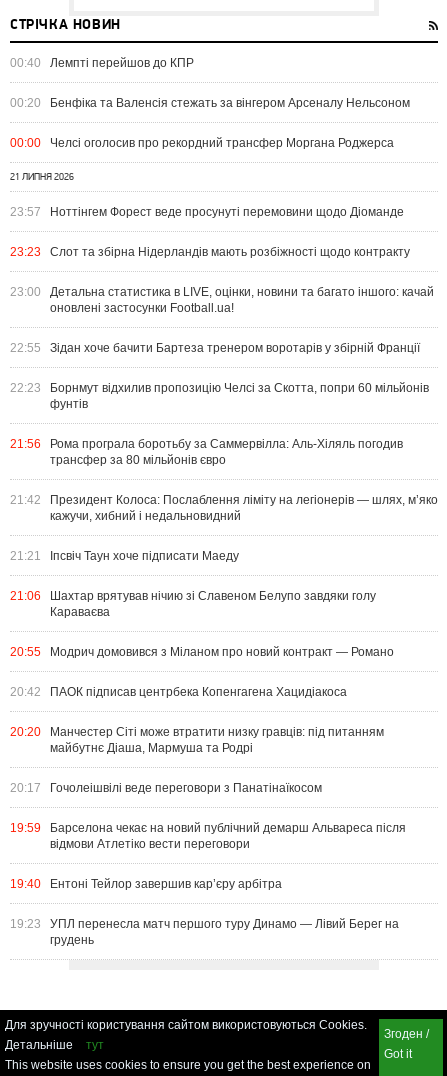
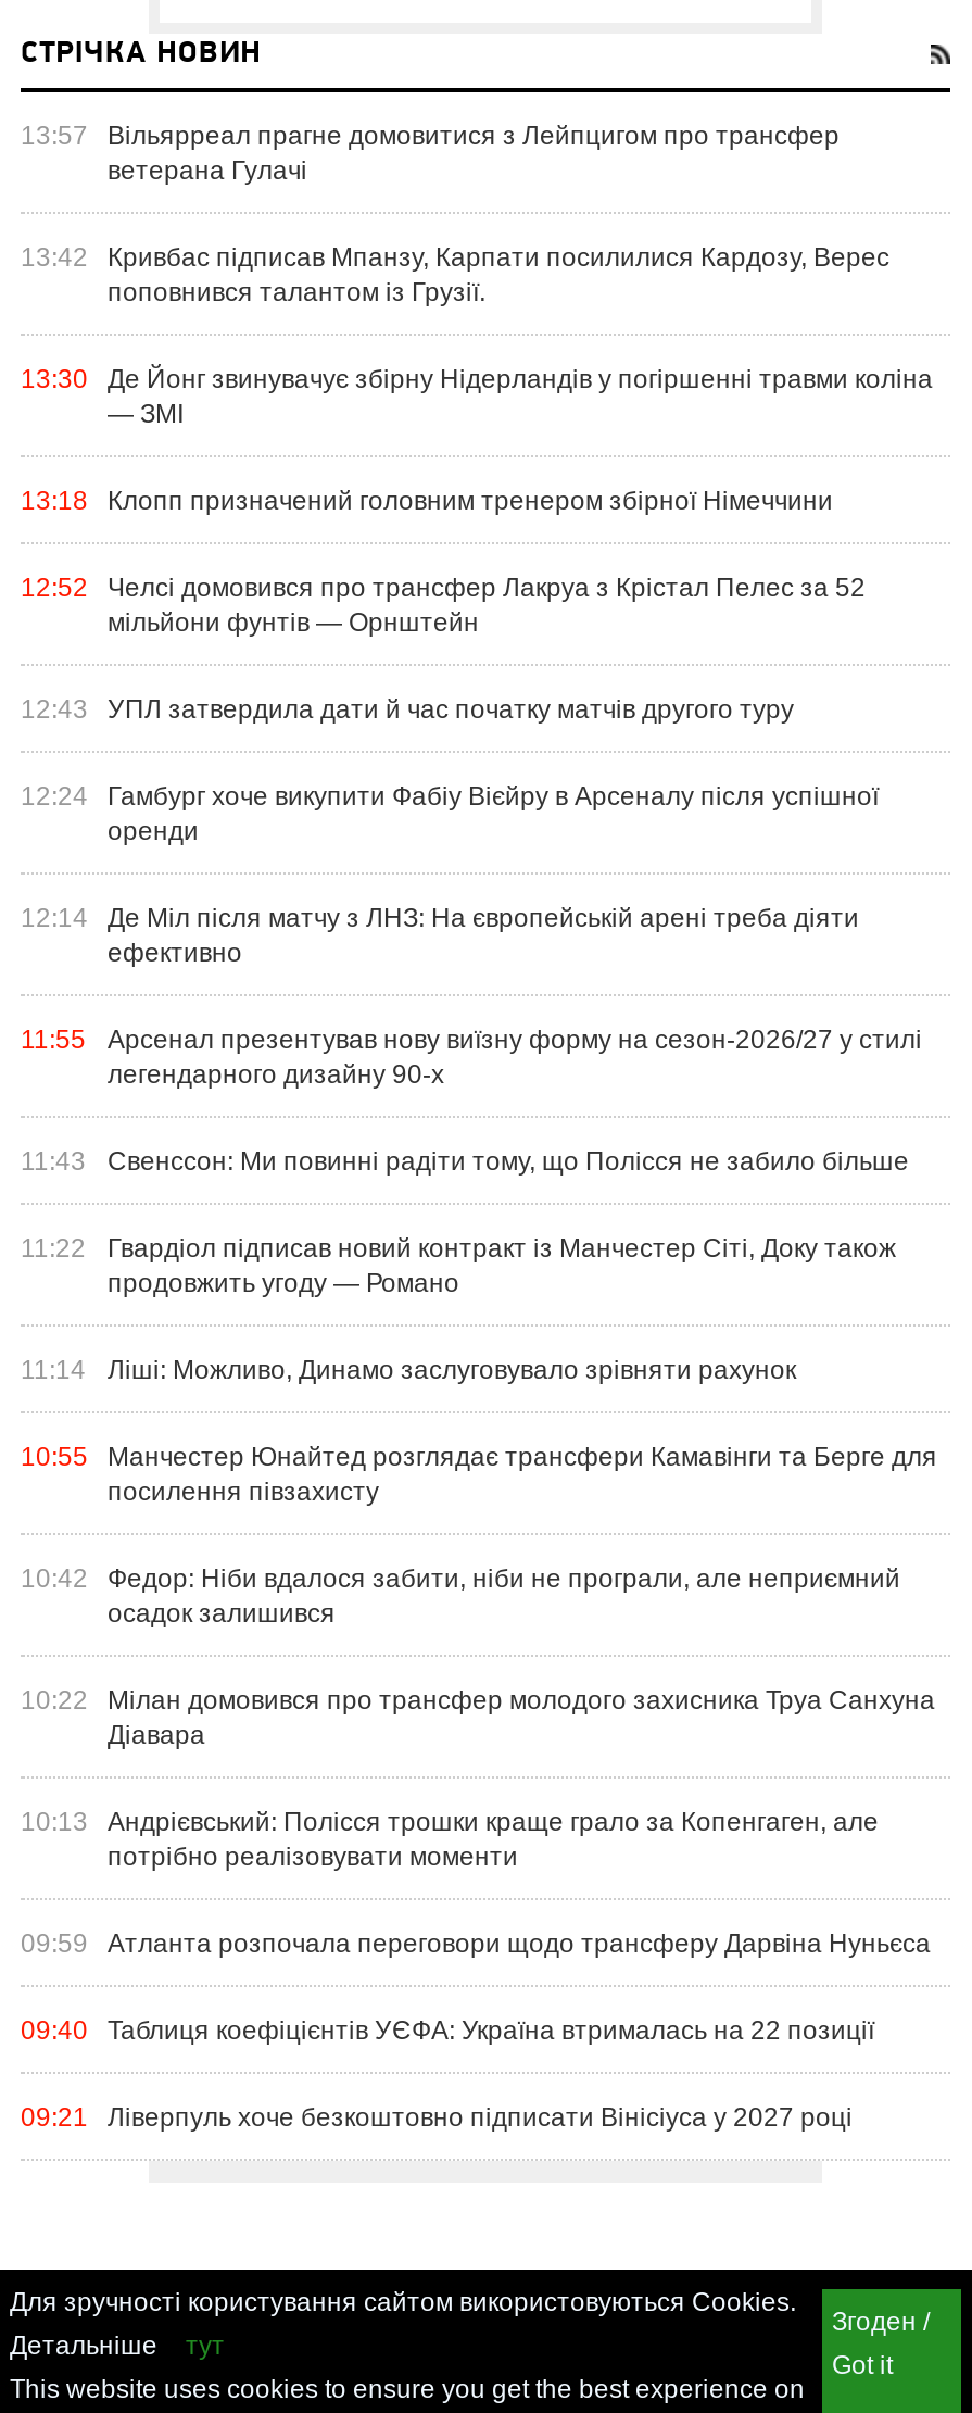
- 00:40
- Лемпті перейшов до КПР
- 00:20
- Бенфіка та Валенсія стежать за вінгером Арсеналу Нельсоном
- 00:00
- Челсі оголосив про рекордний трансфер Моргана Роджерса
- 21 ЛИПНЯ 2026
- 23:57
- Ноттінгем Форест веде просунуті перемовини щодо Діоманде
- 23:23
- Слот та збірна Нідерландів мають розбіжності щодо контракту
- 23:00
- Детальна статистика в LIVE, оцінки, новини та багато іншого: качай
- оновлені застосунки Football.ua!
- 22:55
- Зідан хоче бачити Бартеза тренером воротарів у збірній Франції
- 22:23
- Борнмут відхилив пропозицію Челсі за Скотта, попри 60 мільйонів
- фунтів
- 21:56
- Рома програла боротьбу за Саммервілла: Аль-Хіляль погодив
- трансфер за 80 мільйонів євро
- 21:42
- Президент Колоса: Послаблення ліміту на легіонерів — шлях, м’яко
- кажучи, хибний і недальновидний
- 21:21
- Іпсвіч Таун хоче підписати Маеду
- 21:06
- Шахтар врятував нічию зі Славеном Белупо завдяки голу
- Караваєва
- 20:55
- Модрич домовився з Міланом про новий контракт — Романо
- 20:42
- ПАОК підписав центрбека Копенгагена Хацидіакоса
- 20:20
- Манчестер Сіті може втратити низку гравців: під питанням
- майбутнє Діаша, Мармуша та Родрі
- 20:17
- Гочолеішвілі веде переговори з Панатінаїкосом
- 19:59
- Барселона чекає на новий публічний демарш Альвареса після
- відмови Атлетіко вести переговори
- 19:40
- Ентоні Тейлор завершив кар’єру арбітра
- 19:23
- УПЛ перенесла матч першого туру Динамо — Лівий Берег на
- грудень
+ 13:57
+ Вільярреал прагне домовитися з Лейпцигом про трансфер
+ ветерана Гулачі
+ 13:42
+ Кривбас підписав Мпанзу, Карпати посилилися Кардозу, Верес
+ поповнився талантом із Грузії.
+ 13:30
+ Де Йонг звинувачує збірну Нідерландів у погіршенні травми коліна
+ — ЗМІ
+ 13:18
+ Клопп призначений головним тренером збірної Німеччини
+ 12:52
+ Челсі домовився про трансфер Лакруа з Крістал Пелес за 52
+ мільйони фунтів — Орнштейн
+ 12:43
+ УПЛ затвердила дати й час початку матчів другого туру
+ 12:24
+ Гамбург хоче викупити Фабіу Вієйру в Арсеналу після успішної
+ оренди
+ 12:14
+ Де Міл після матчу з ЛНЗ: На європейській арені треба діяти
+ ефективно
+ 11:55
+ Арсенал презентував нову виїзну форму на сезон-2026/27 у стилі
+ легендарного дизайну 90-х
+ 11:43
+ Свенссон: Ми повинні радіти тому, що Полісся не забило більше
+ 11:22
+ Гвардіол підписав новий контракт із Манчестер Сіті, Доку також
+ продовжить угоду — Романо
+ 11:14
+ Ліші: Можливо, Динамо заслуговувало зрівняти рахунок
+ 10:55
+ Манчестер Юнайтед розглядає трансфери Камавінги та Берге для
+ посилення півзахисту
+ 10:42
+ Федор: Ніби вдалося забити, ніби не програли, але неприємний
+ осадок залишився
+ 10:22
+ Мілан домовився про трансфер молодого захисника Труа Санхуна
+ Діавара
+ 10:13
+ Андрієвський: Полісся трошки краще грало за Копенгаген, але
+ потрібно реалізовувати моменти
+ 09:59
+ Атланта розпочала переговори щодо трансферу Дарвіна Нуньєса
+ 09:40
+ Таблиця коефіцієнтів УЄФА: Україна втрималась на 22 позиції
+ 09:21
+ Ліверпуль хоче безкоштовно підписати Вінісіуса у 2027 році
